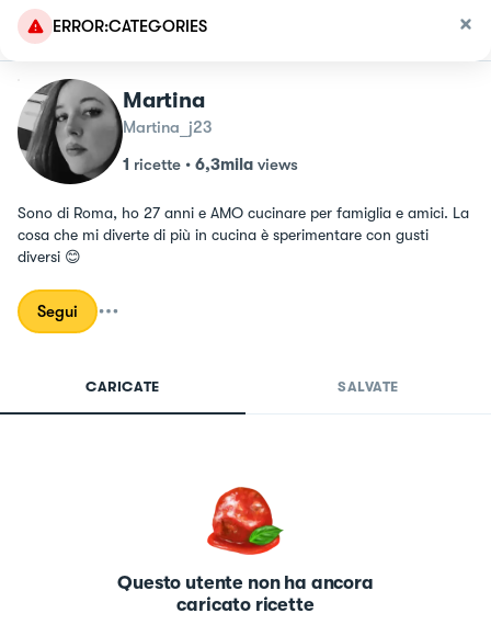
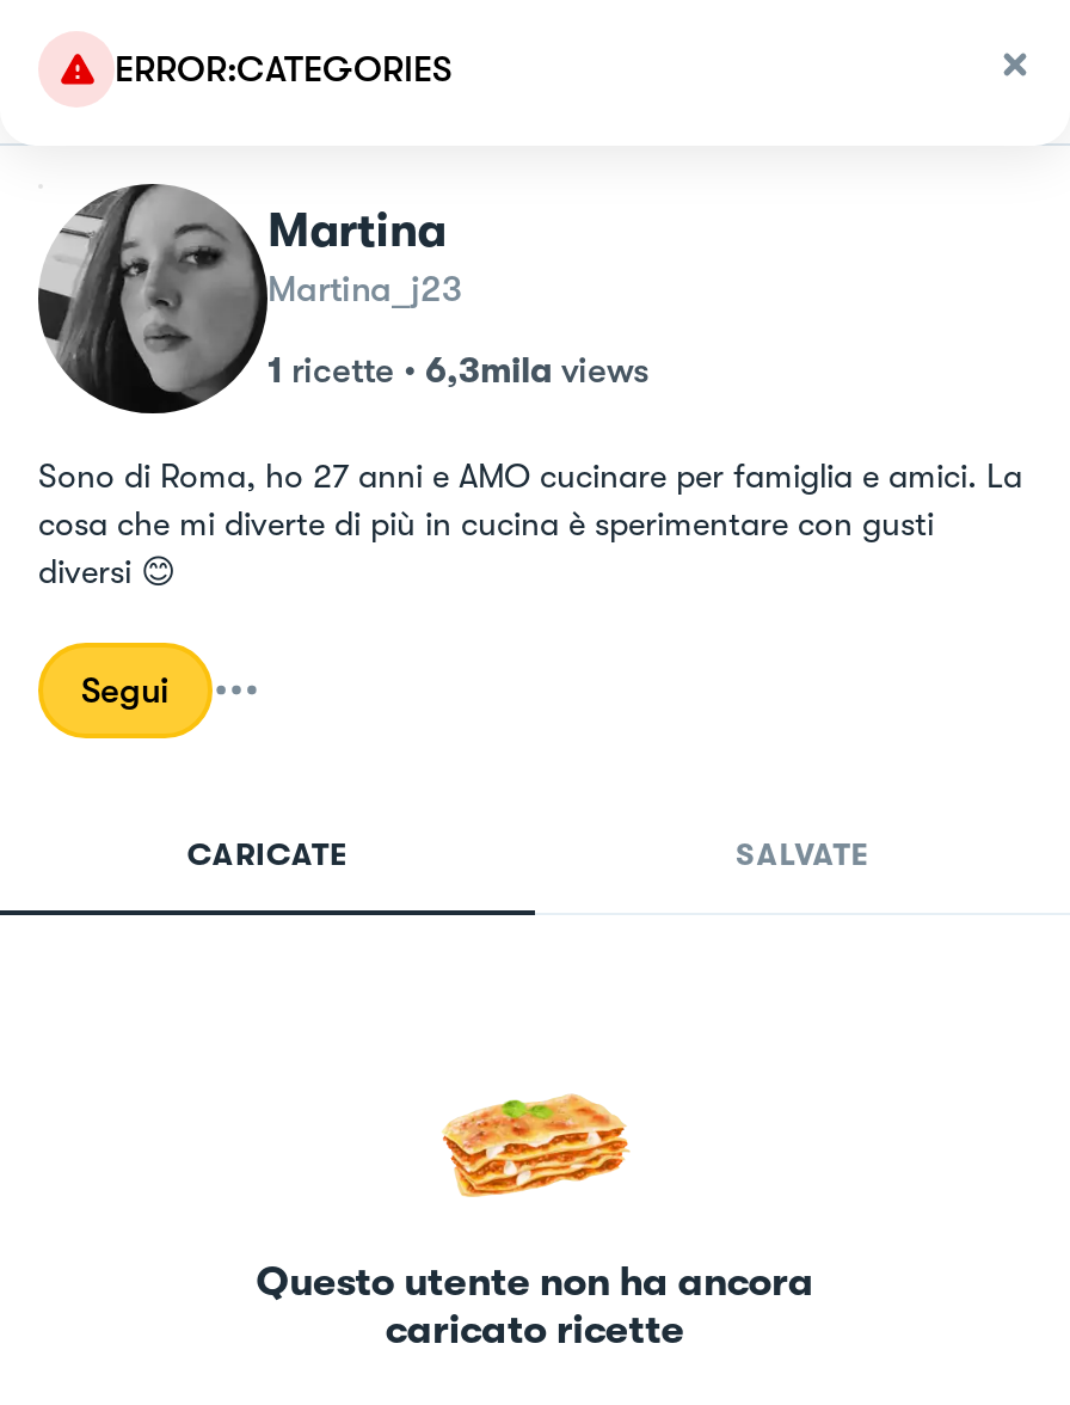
- [image]
+ [image]
